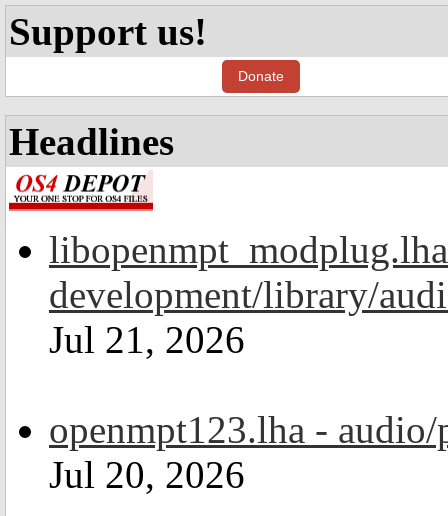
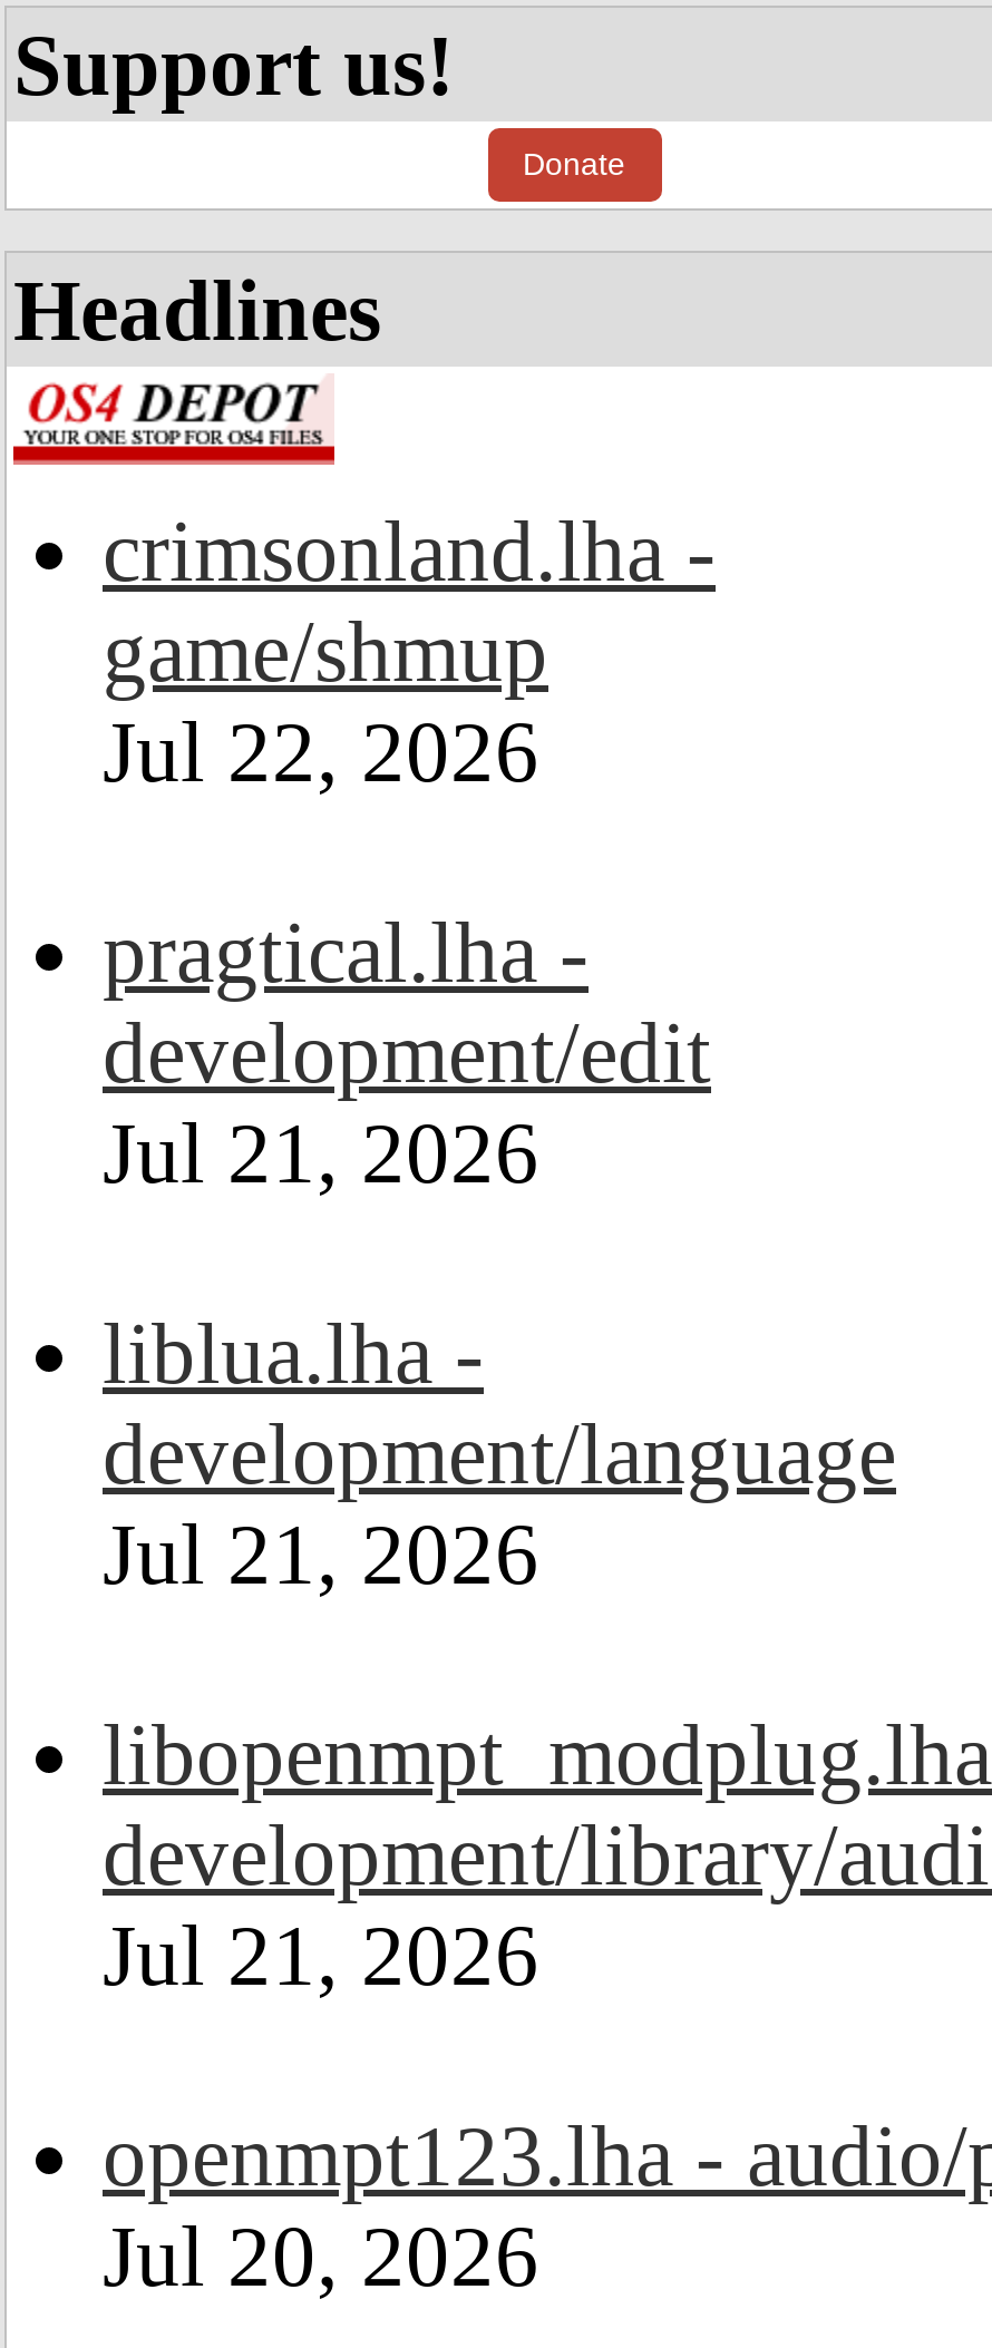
+ crimsonland.lha -
+ game/shmup
+ Jul 22, 2026
+ pragtical.lha -
+ development/edit
+ Jul 21, 2026
+ liblua.lha -
+ development/language
+ Jul 21, 2026
